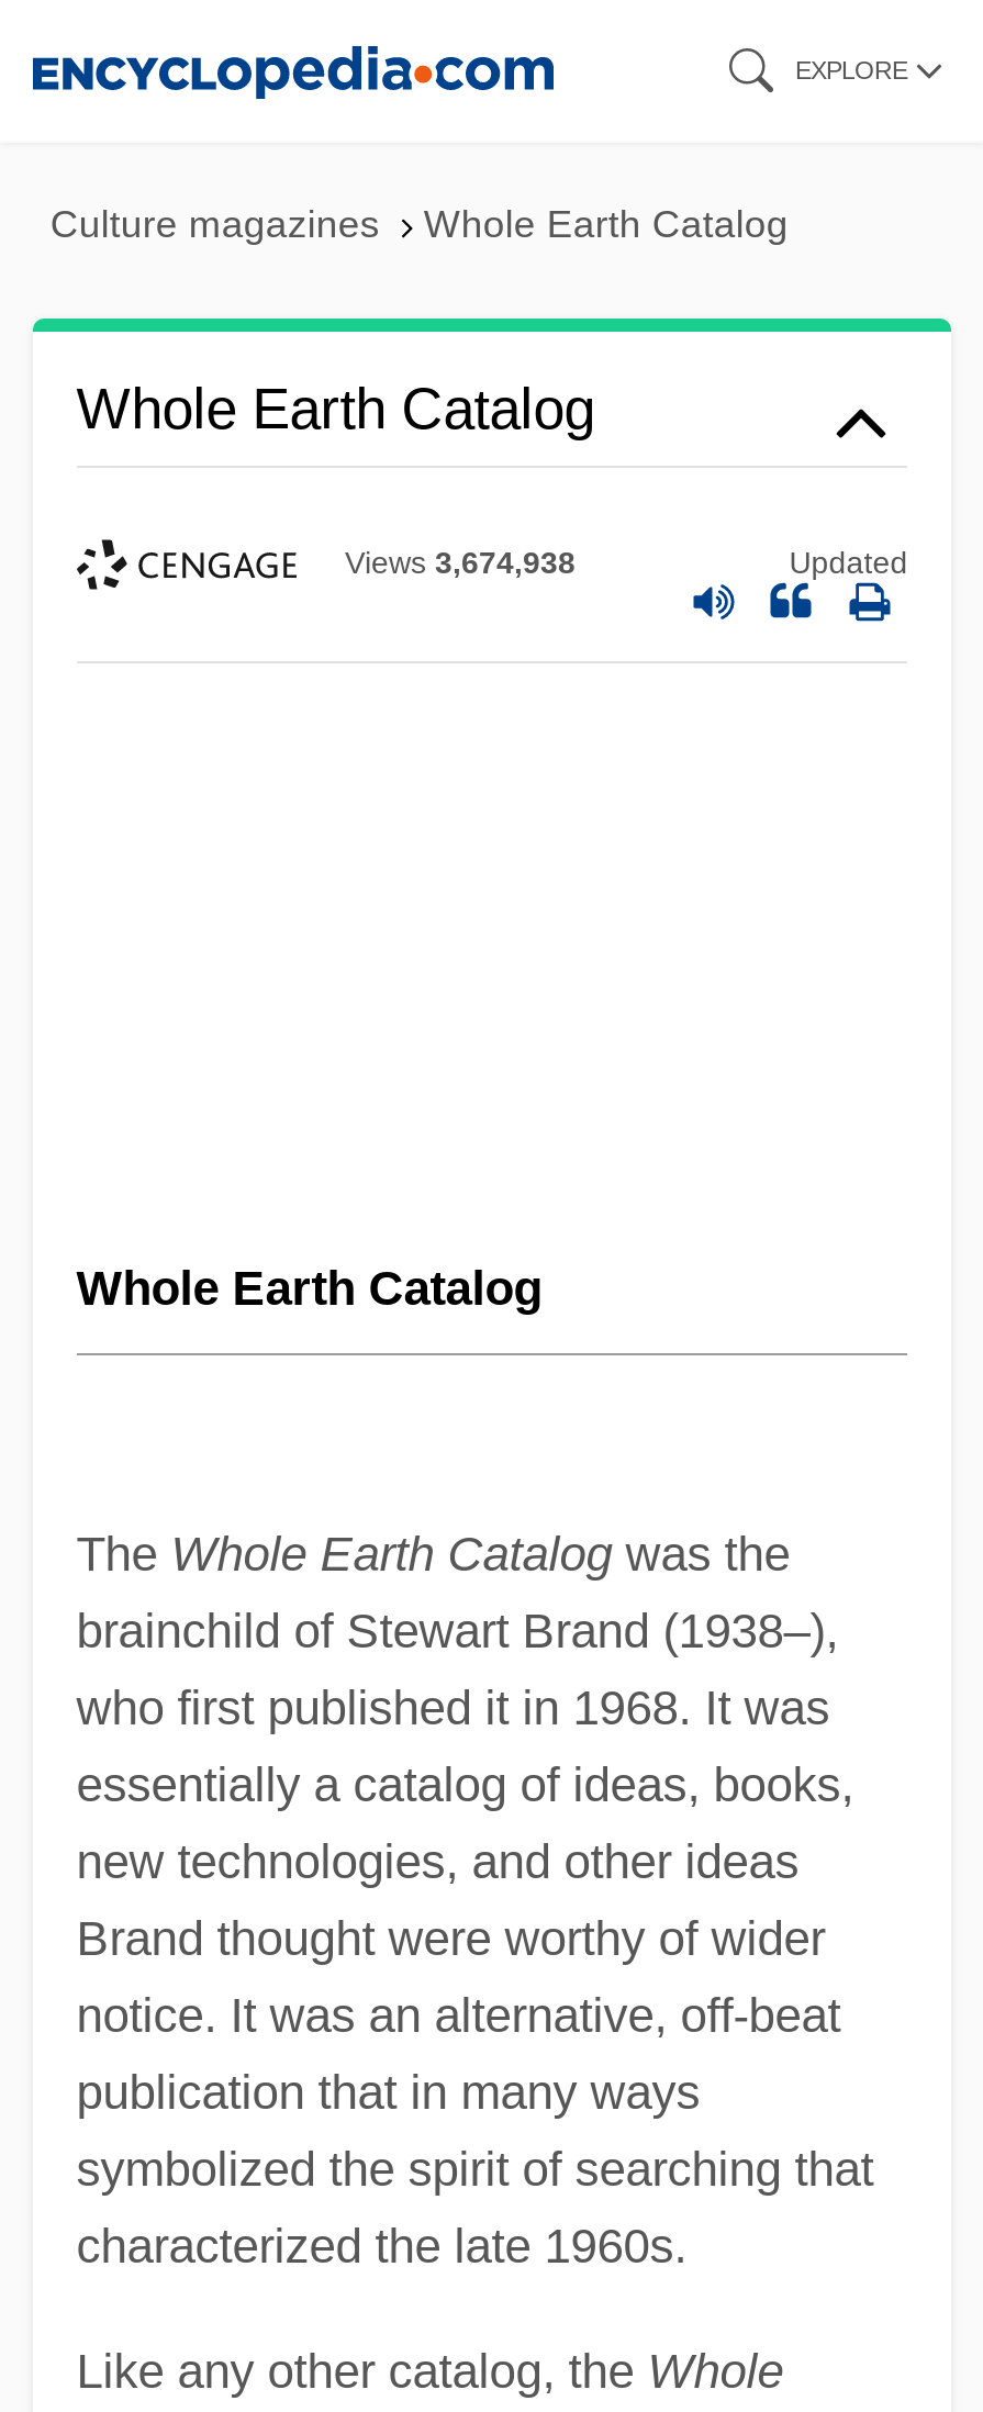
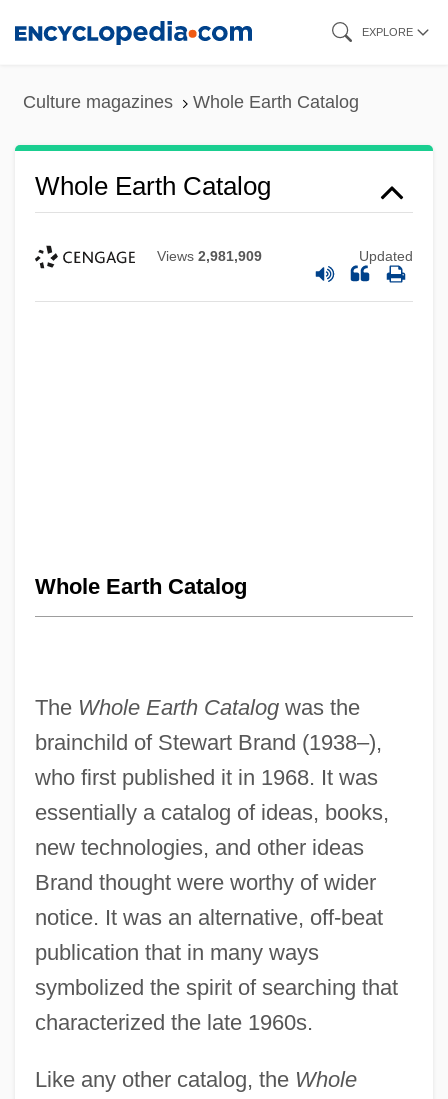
- Views 3,674,938
+ Views 2,981,909
